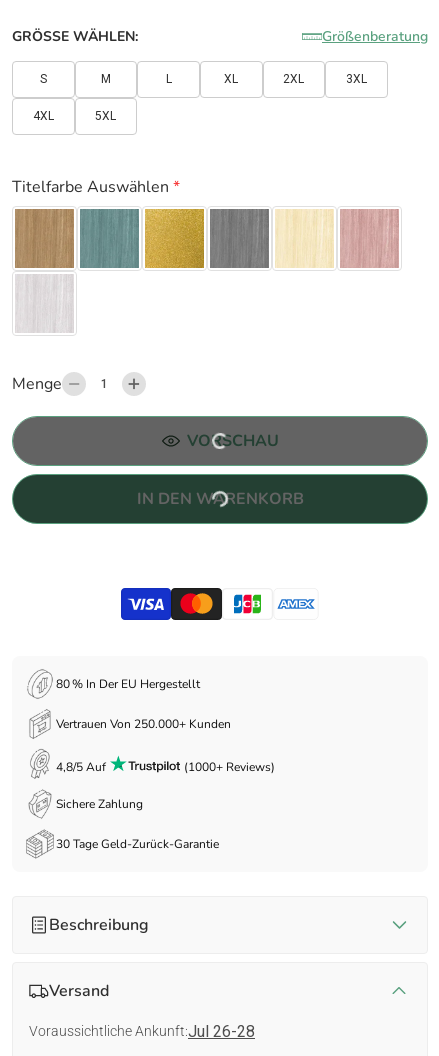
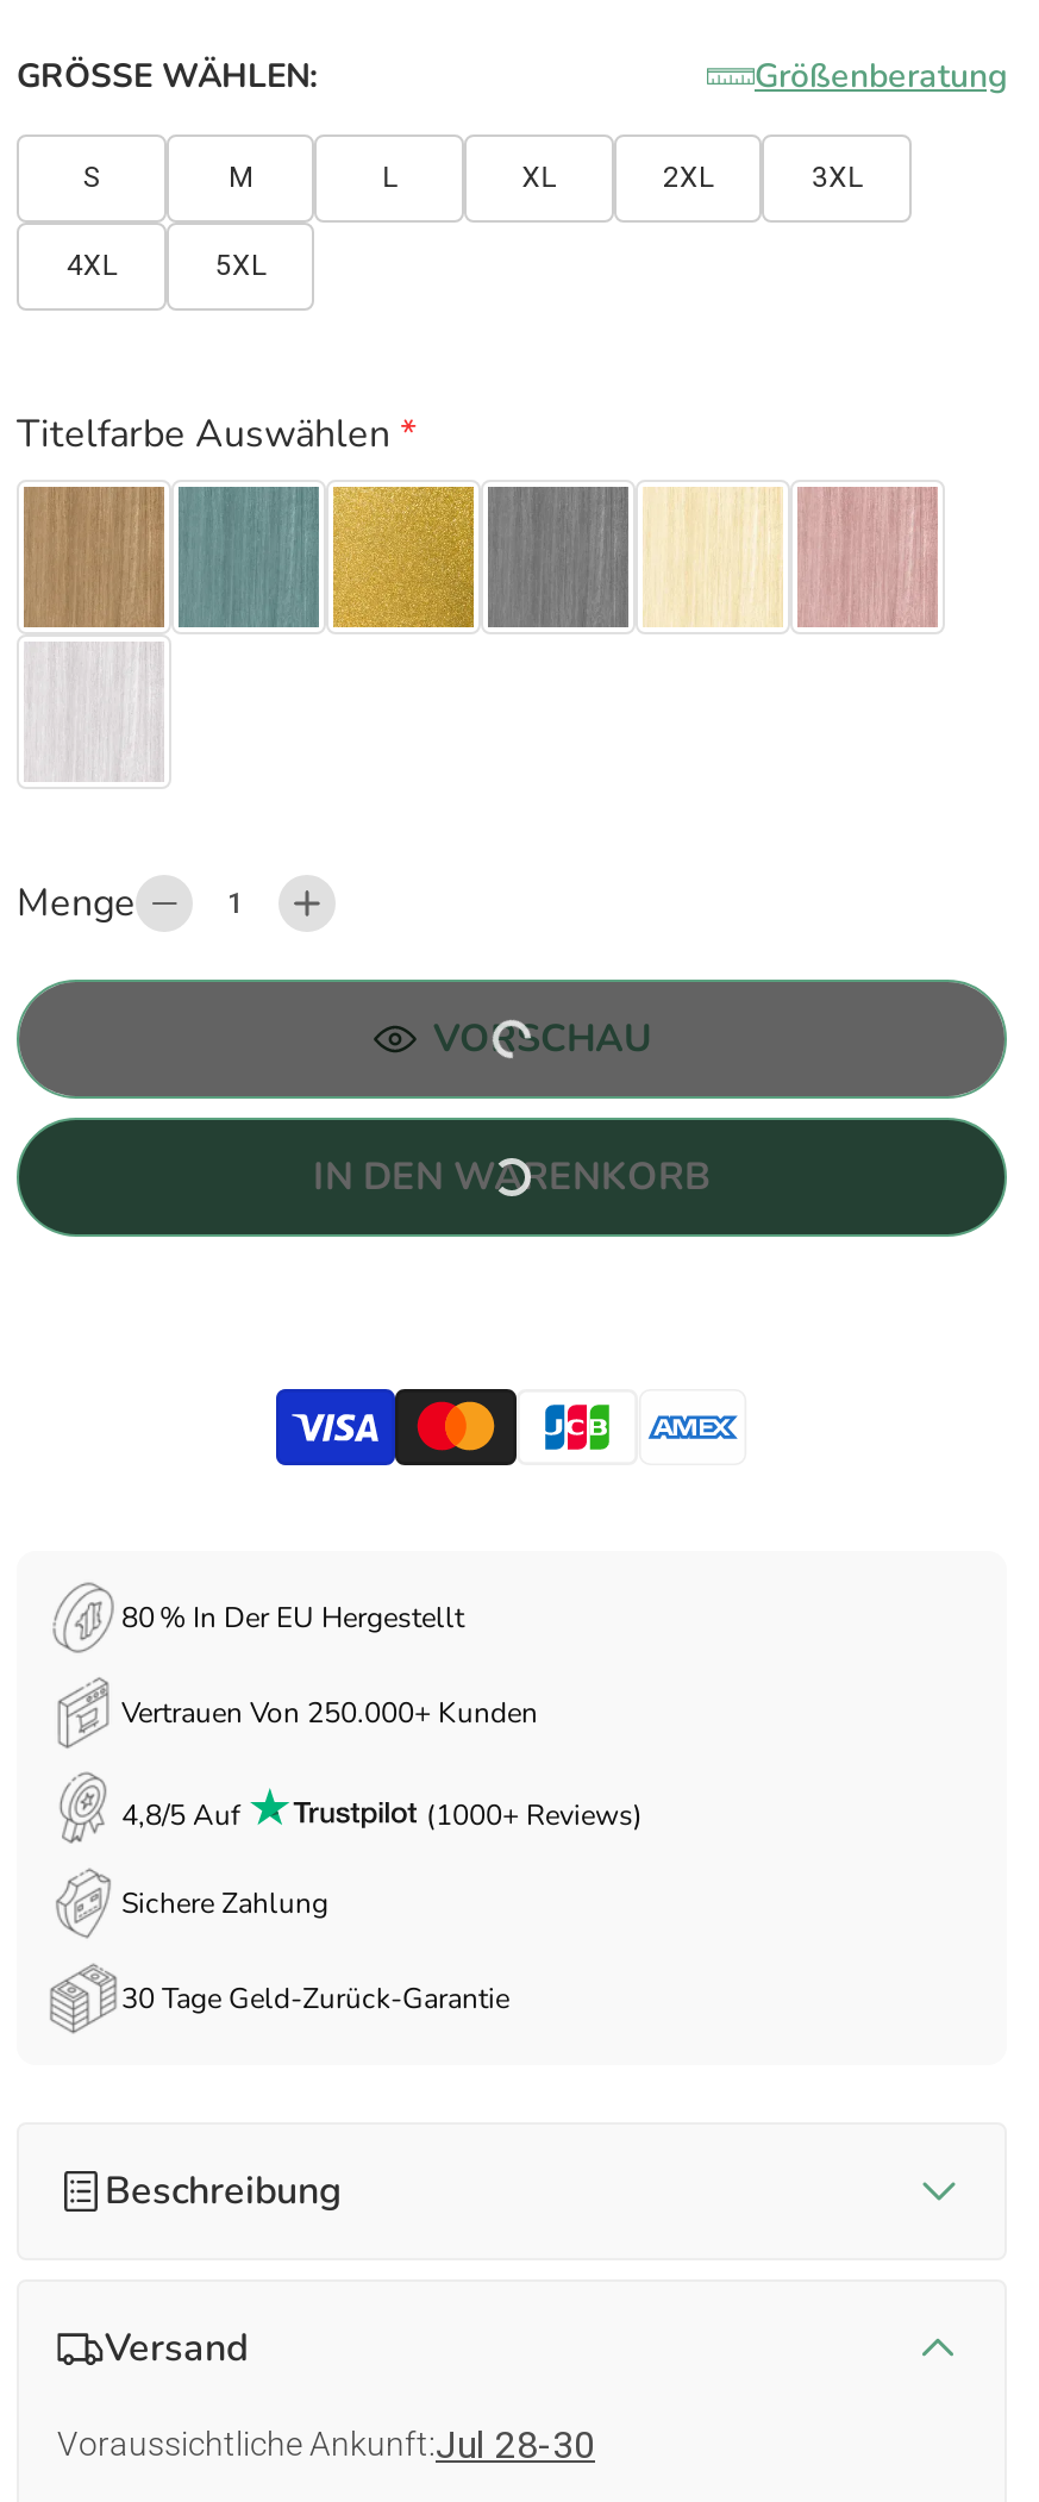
- Voraussichtliche Ankunft:Jul 26-28
+ Voraussichtliche Ankunft:Jul 28-30
